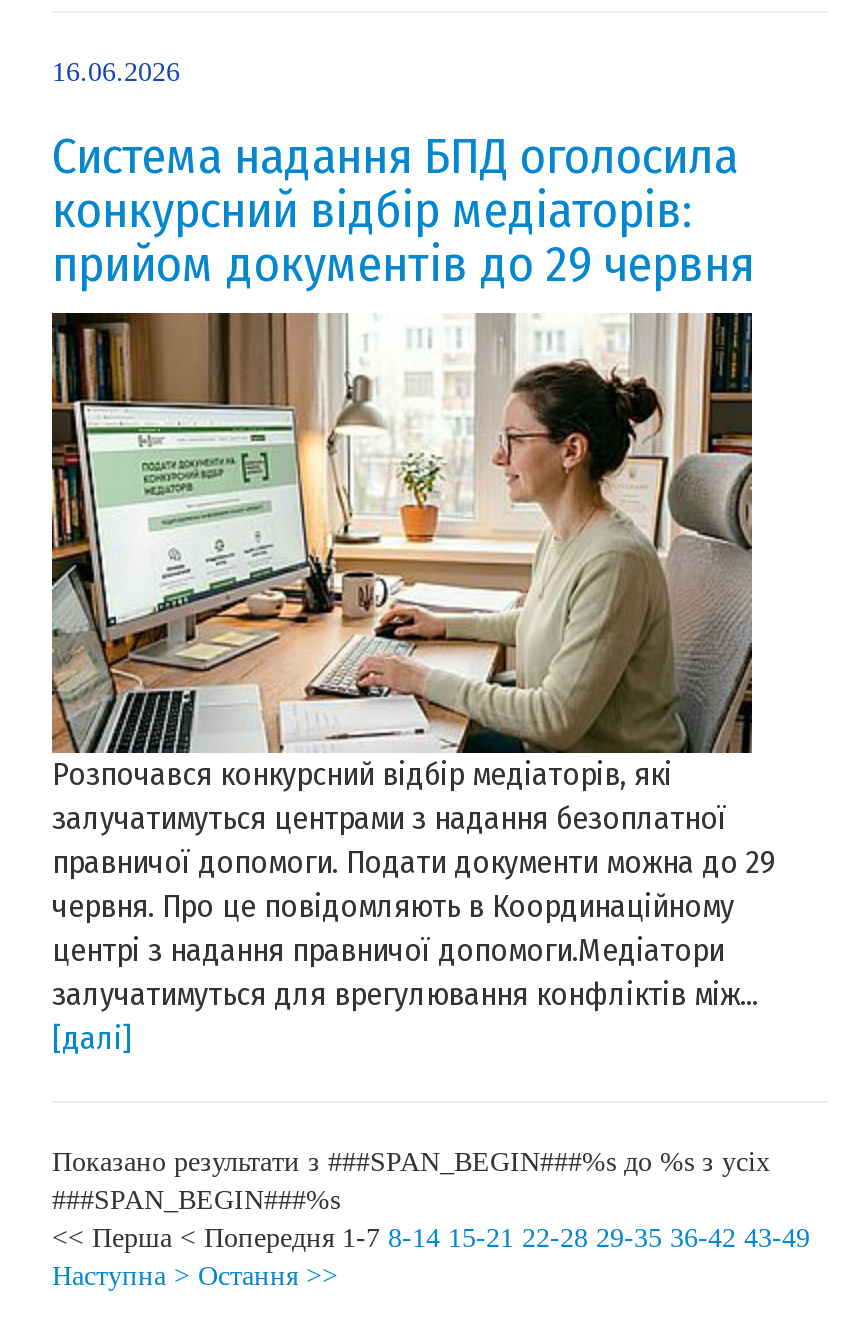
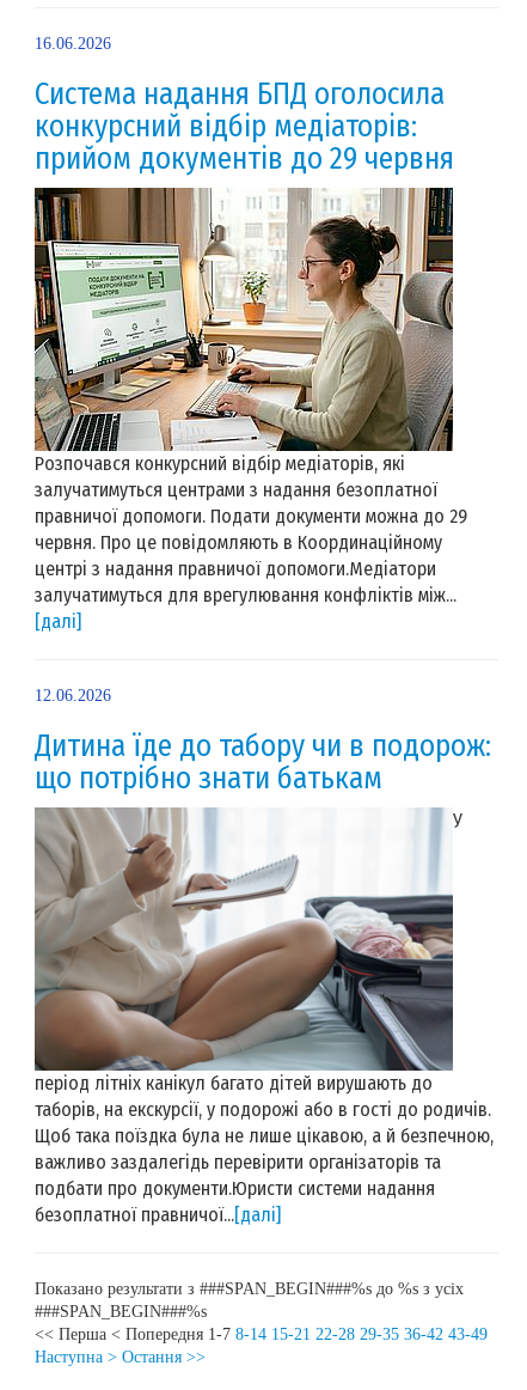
+ [image]
+ 12.06.2026
+ Дитина їде до табору чи в подорож:
+ що потрібно знати батькам
+ У

+ період літніх канікул багато дітей вирушають до
+ таборів, на екскурсії, у подорожі або в гості до родичів.
+ Щоб така поїздка була не лише цікавою, а й безпечною,
+ важливо заздалегідь перевірити організаторів та
+ подбати про документи.Юристи системи надання
+ безоплатної правничої...[далі]
